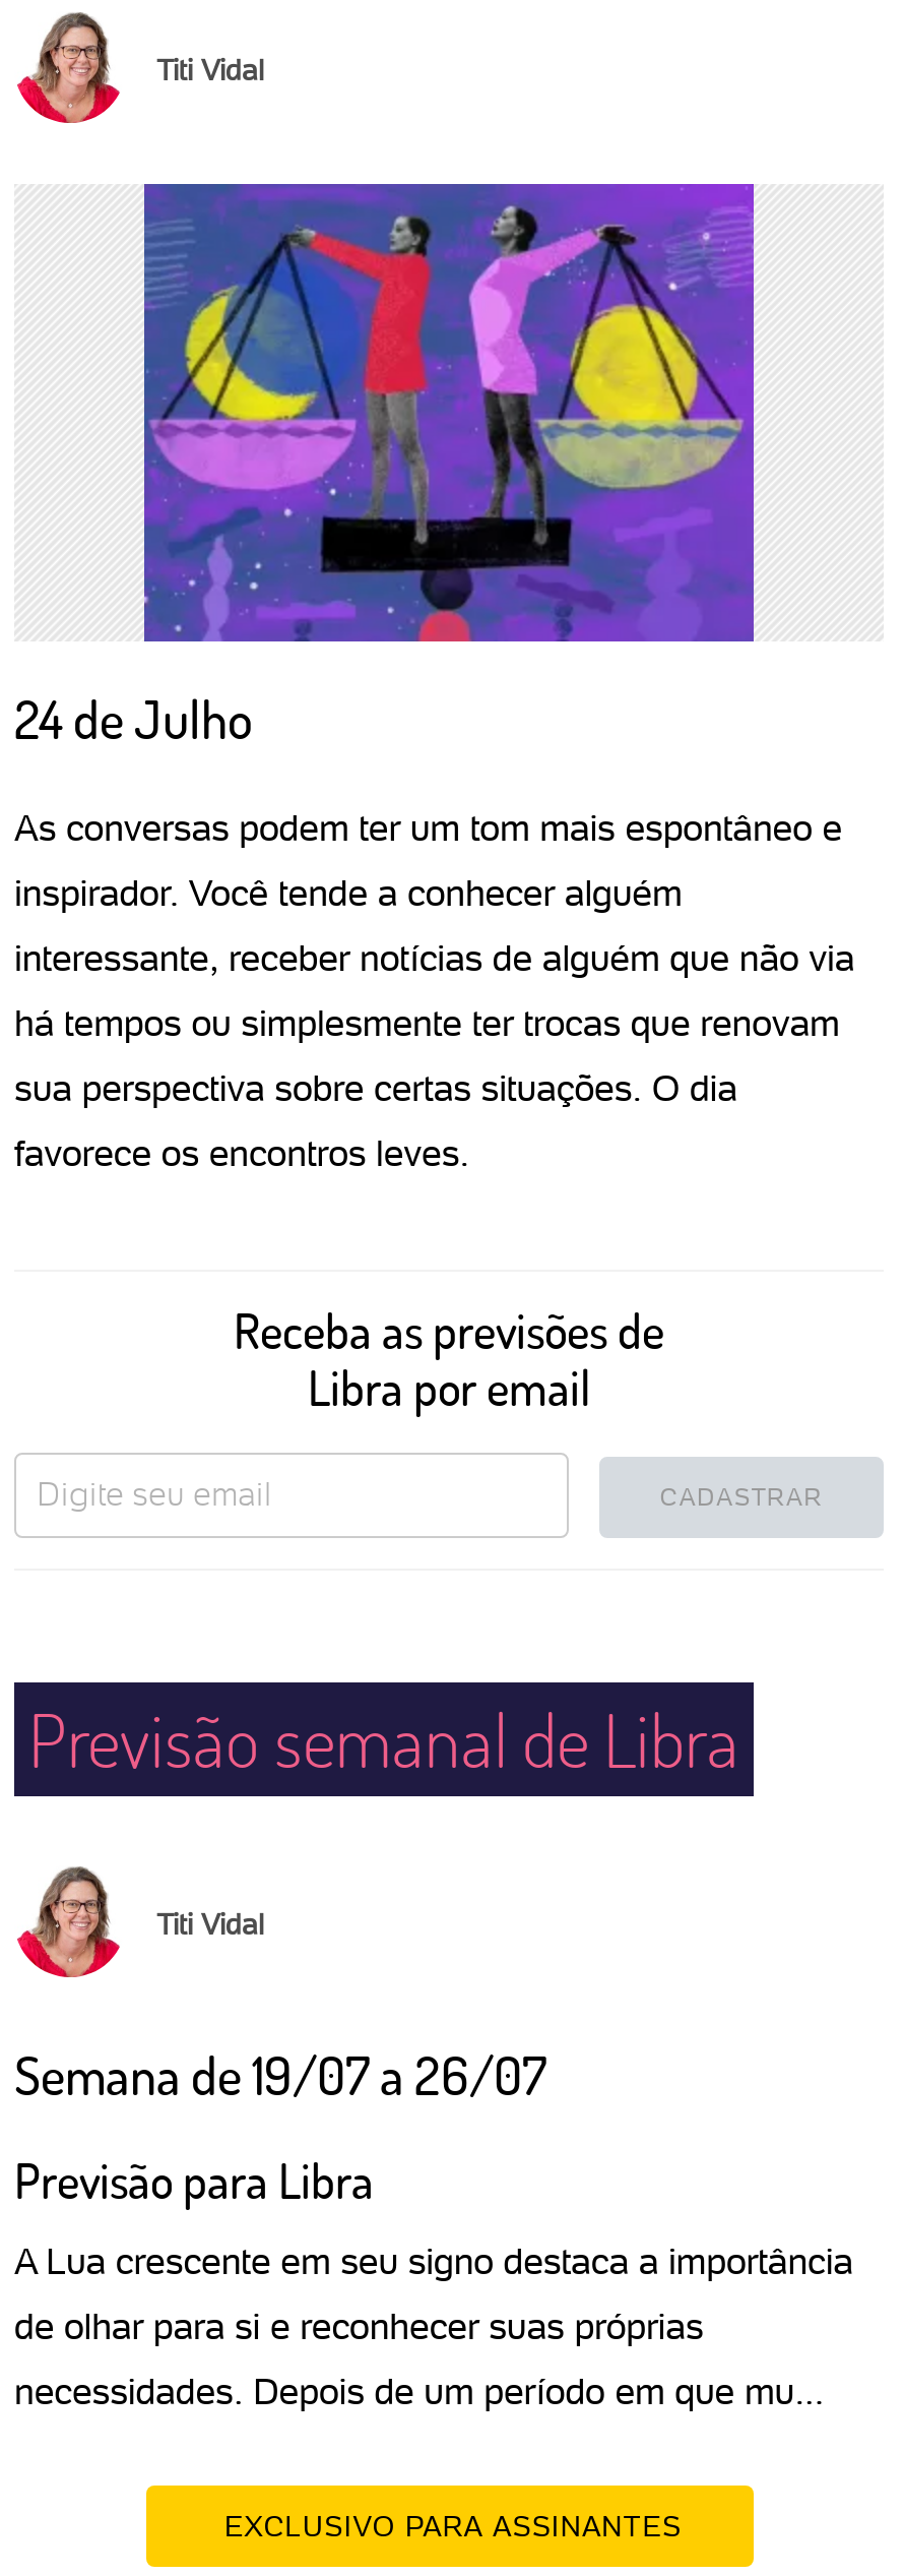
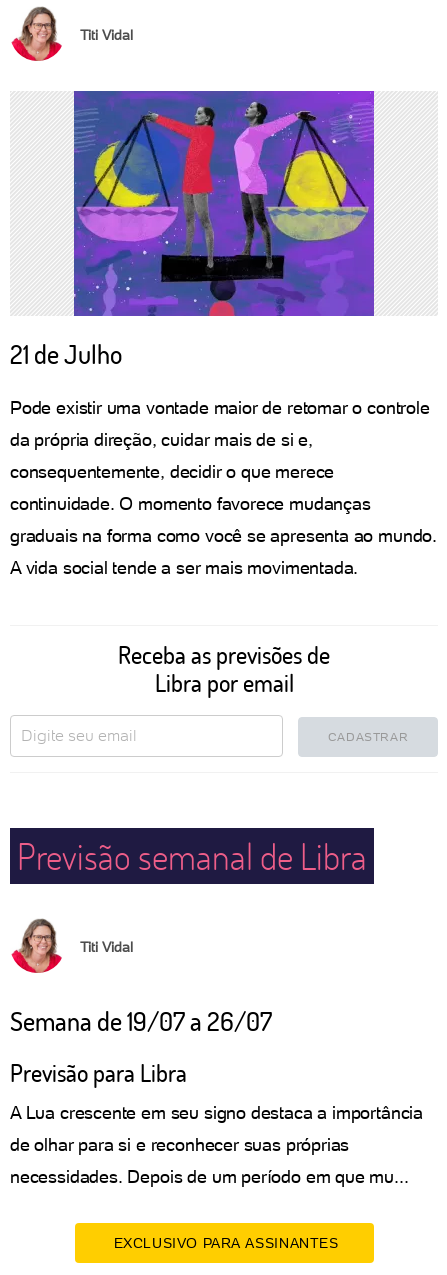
- 24 de Julho
+ 21 de Julho

- As conversas podem ter um tom mais espontâneo e
+ Pode existir uma vontade maior de retomar o controle

- inspirador. Você tende a conhecer alguém
+ da própria direção, cuidar mais de si e,

- interessante, receber notícias de alguém que não via
+ consequentemente, decidir o que merece

- há tempos ou simplesmente ter trocas que renovam
+ continuidade. O momento favorece mudanças

- sua perspectiva sobre certas situações. O dia
+ graduais na forma como você se apresenta ao mundo.

- favorece os encontros leves.
+ A vida social tende a ser mais movimentada.
